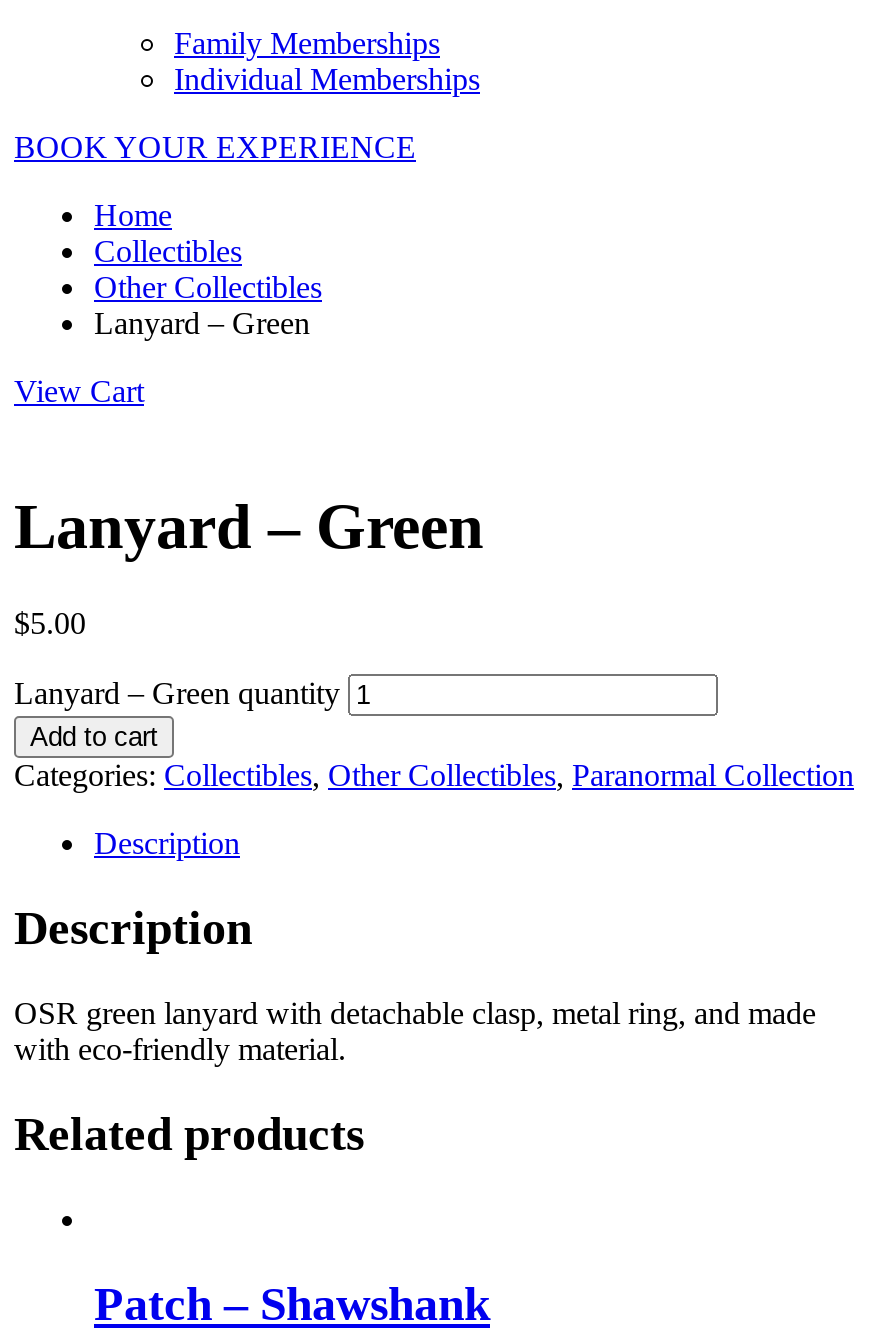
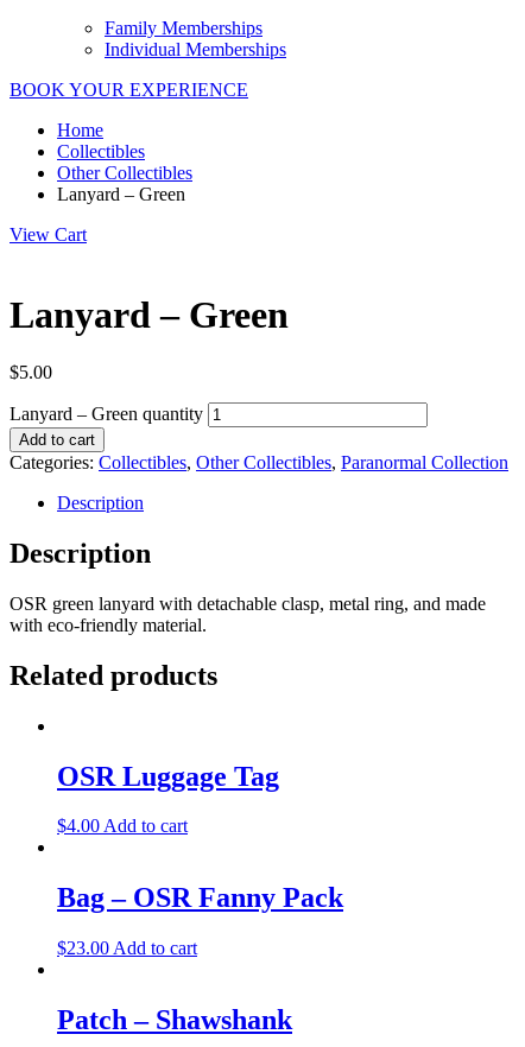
+ OSR Luggage Tag
+ $4.00 Add to cart
+ Bag – OSR Fanny Pack
+ $23.00 Add to cart
